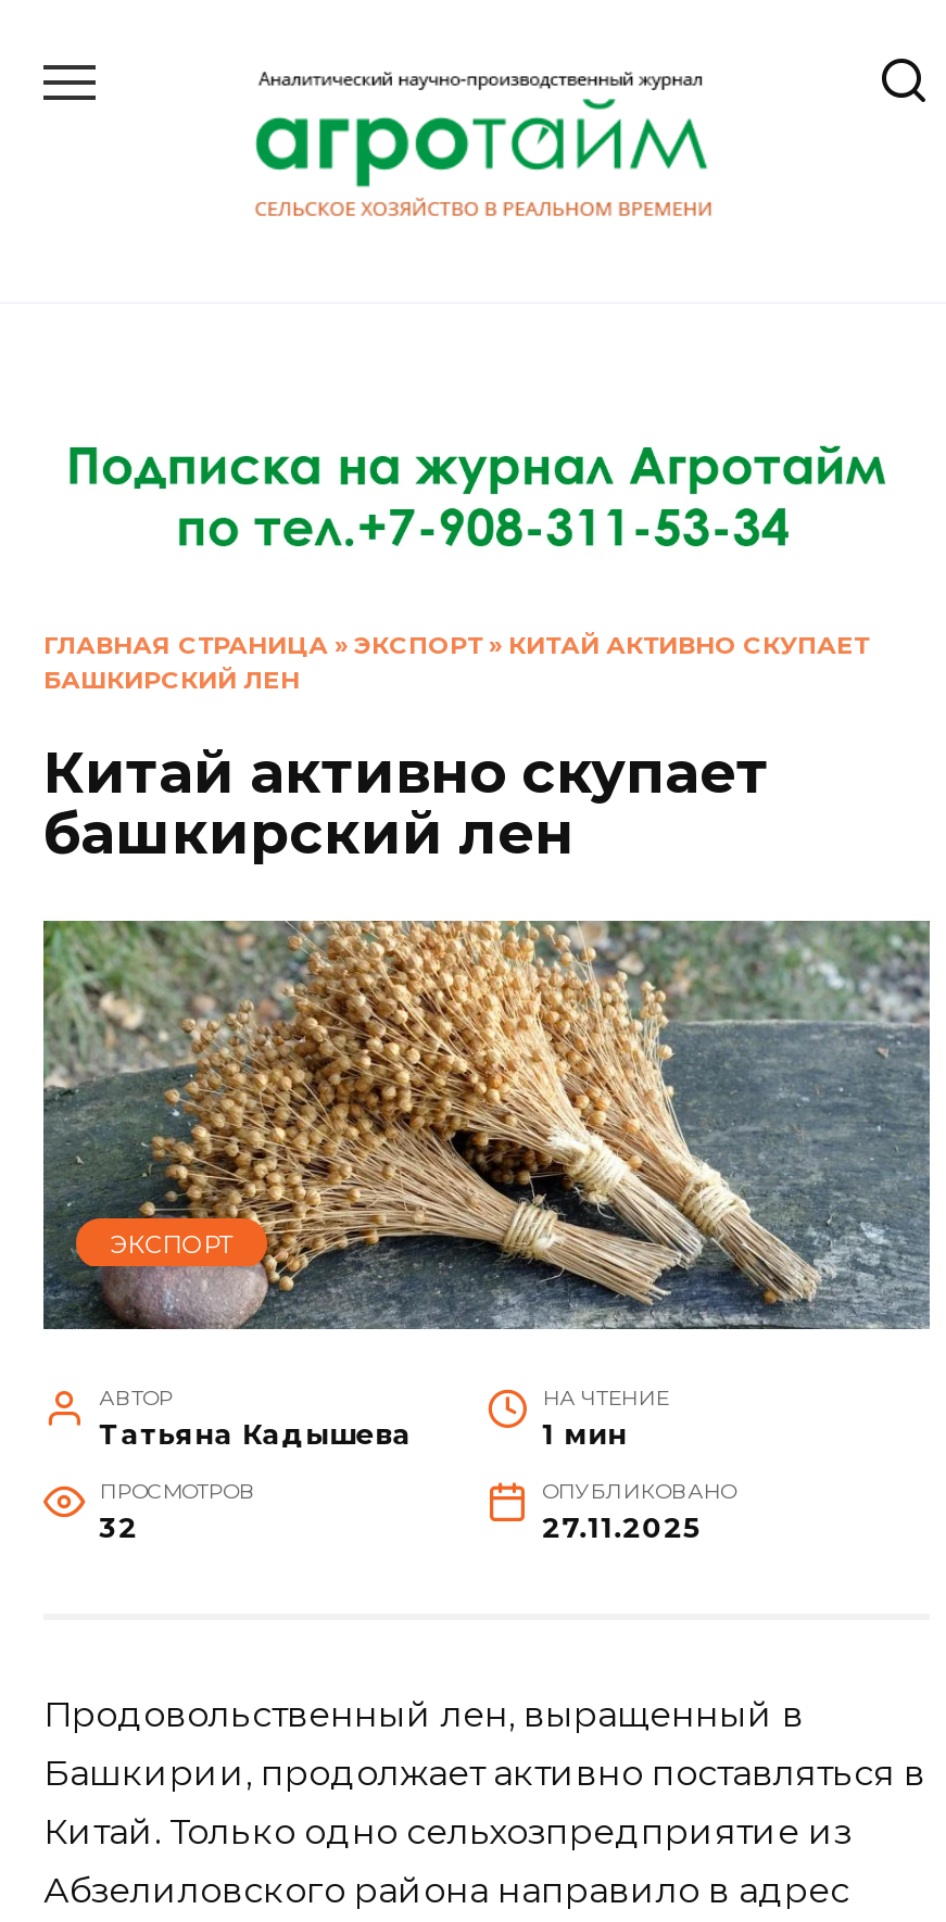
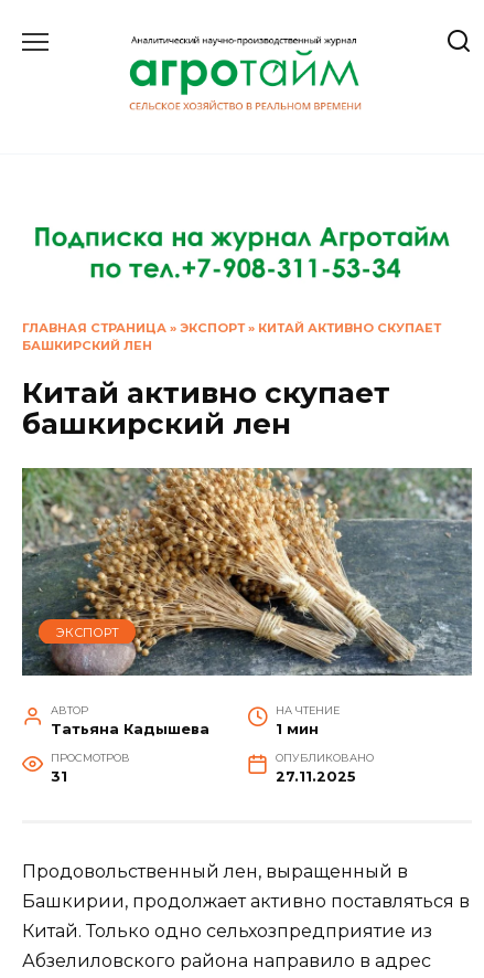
- 32
+ 31
